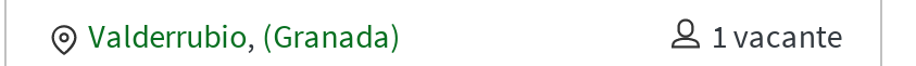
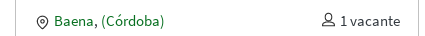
- Valderrubio, (Granada)
+ Baena, (Córdoba)
